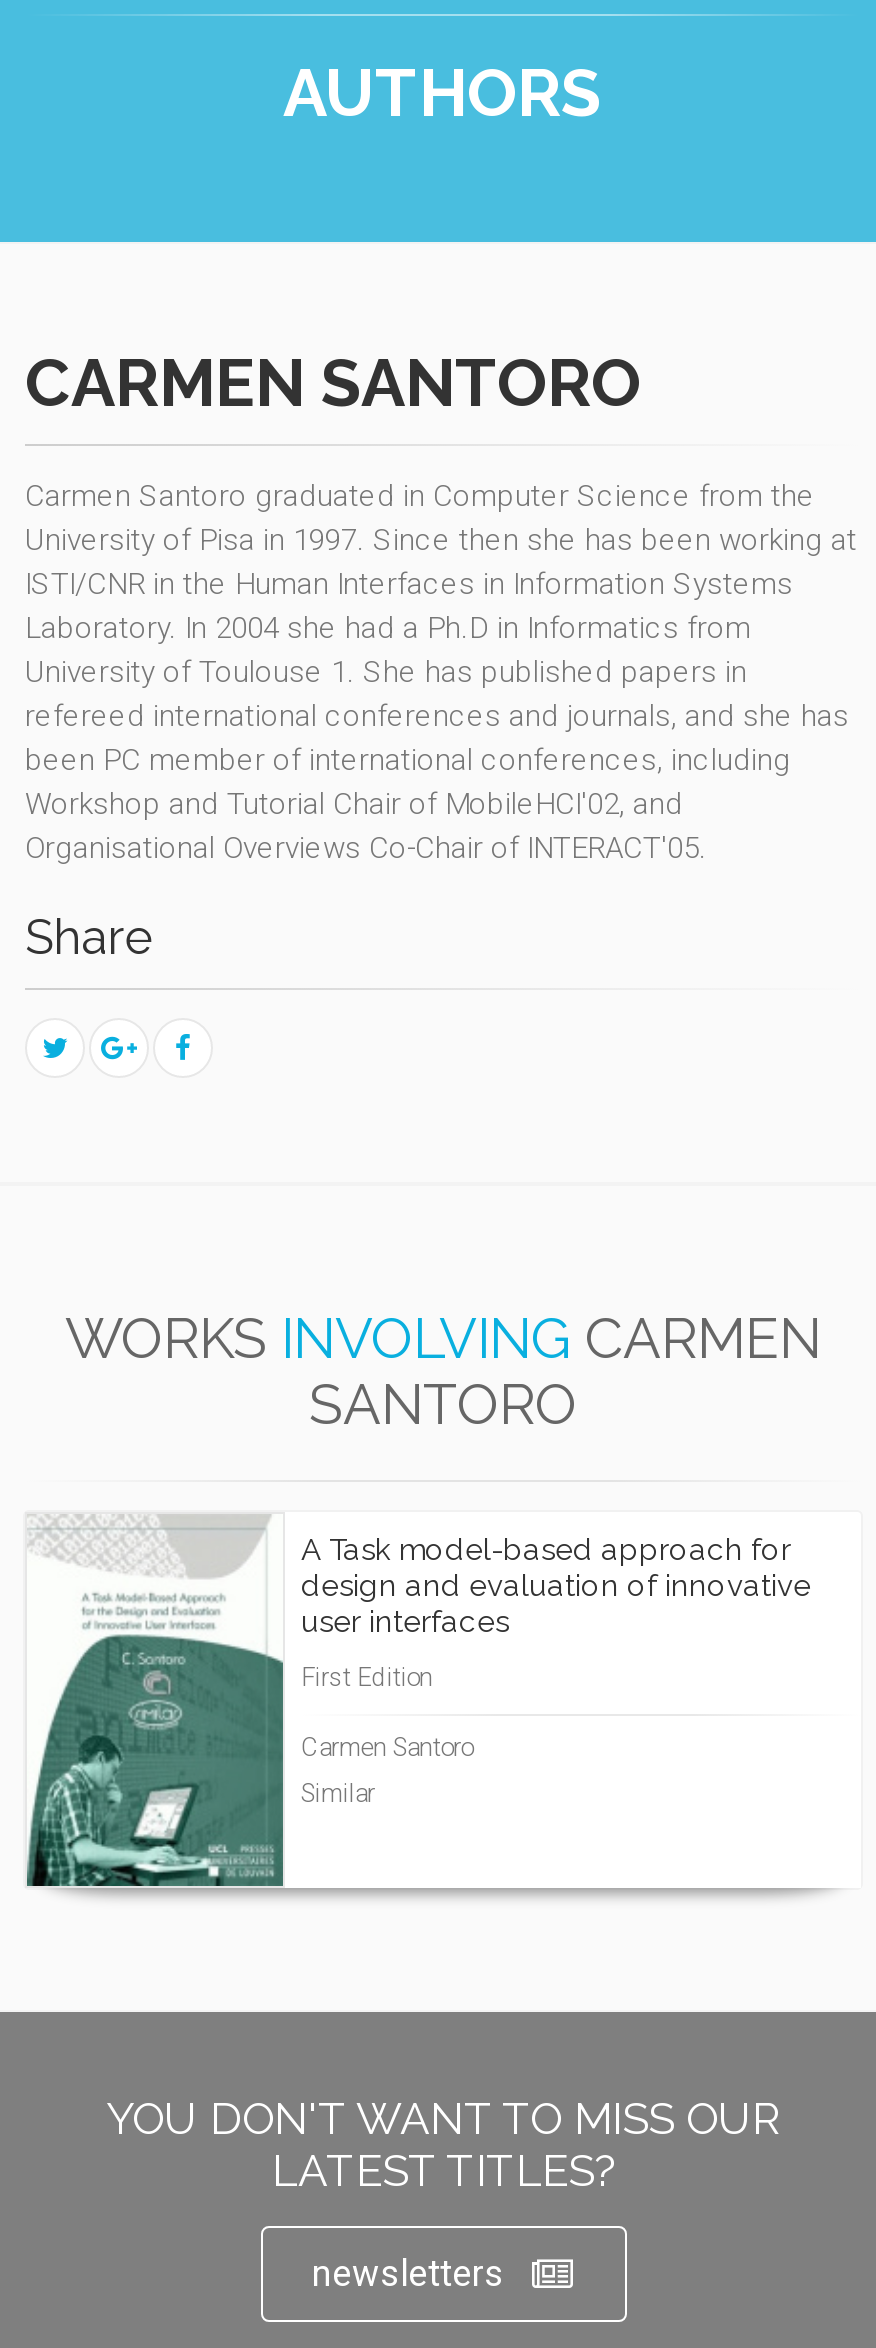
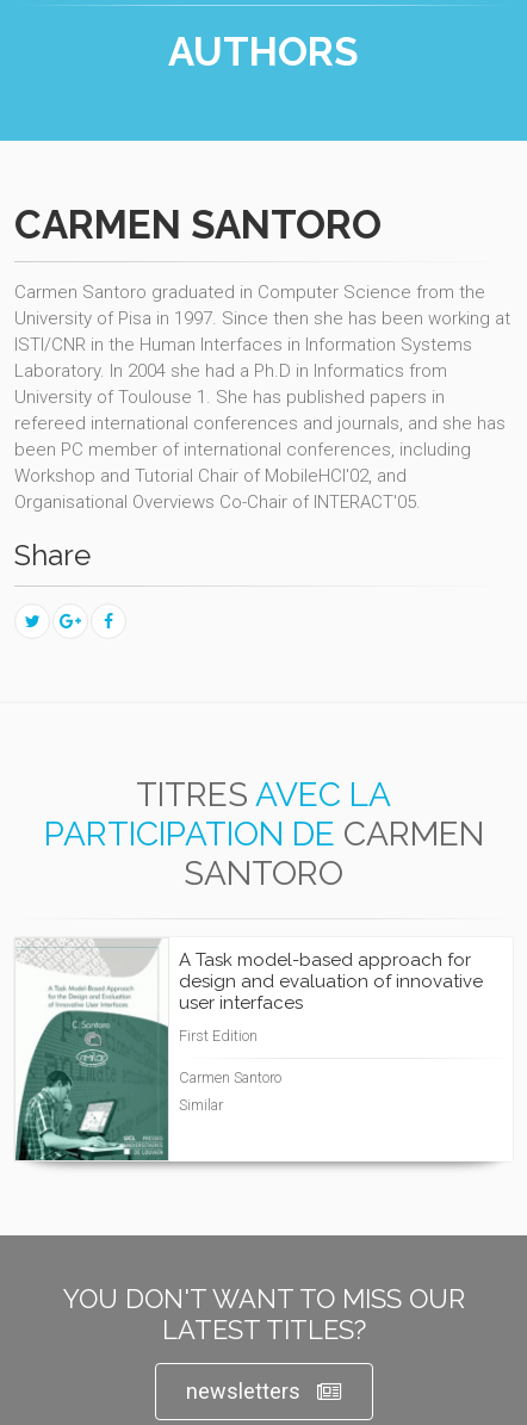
- WORKS INVOLVING CARMEN
+ TITRES AVEC LA
+ PARTICIPATION DE CARMEN
